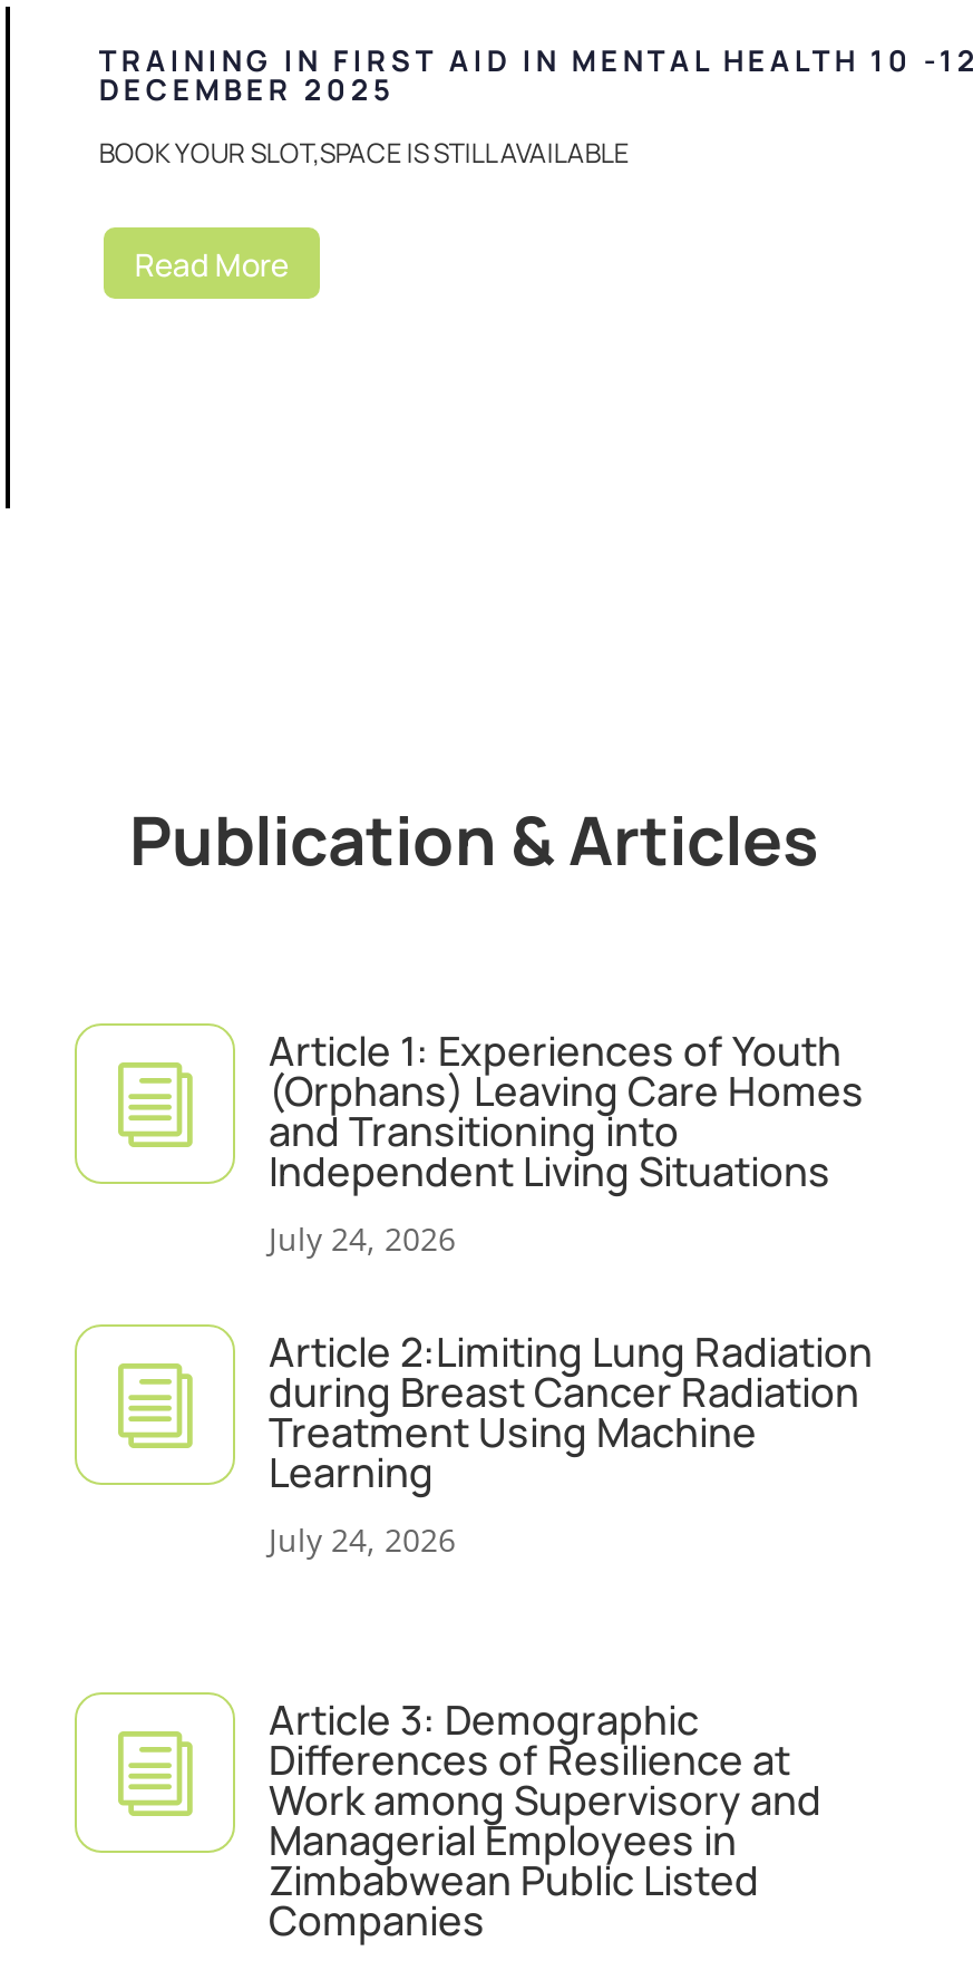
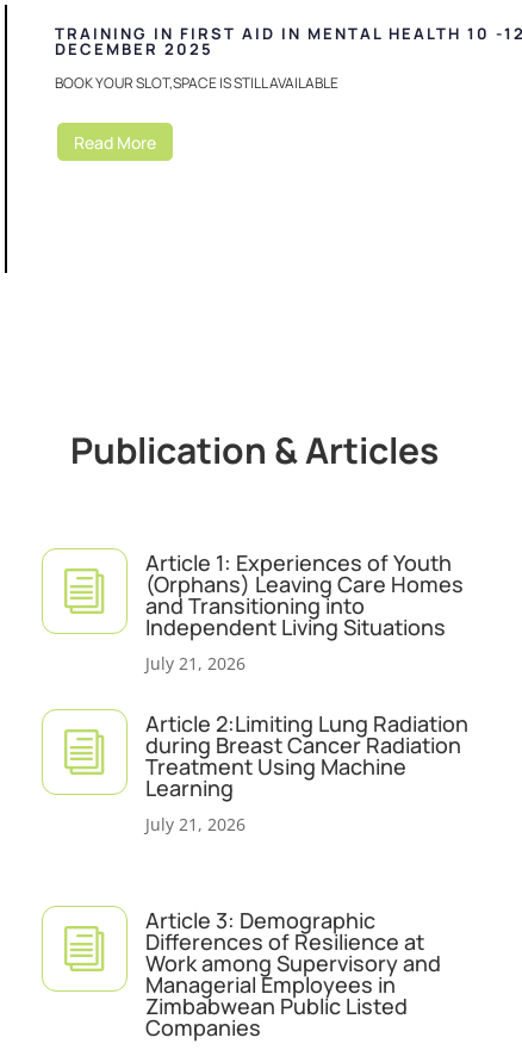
- July 24, 2026
+ July 21, 2026

- July 24, 2026
+ July 21, 2026
